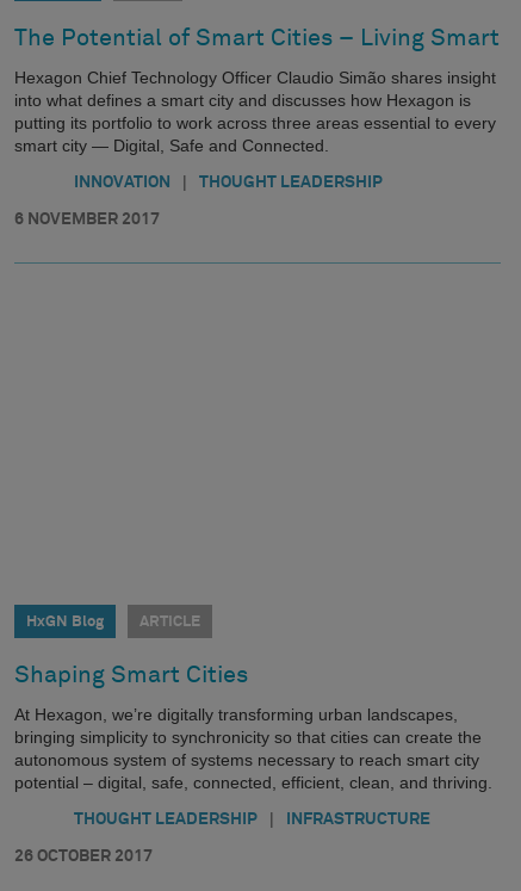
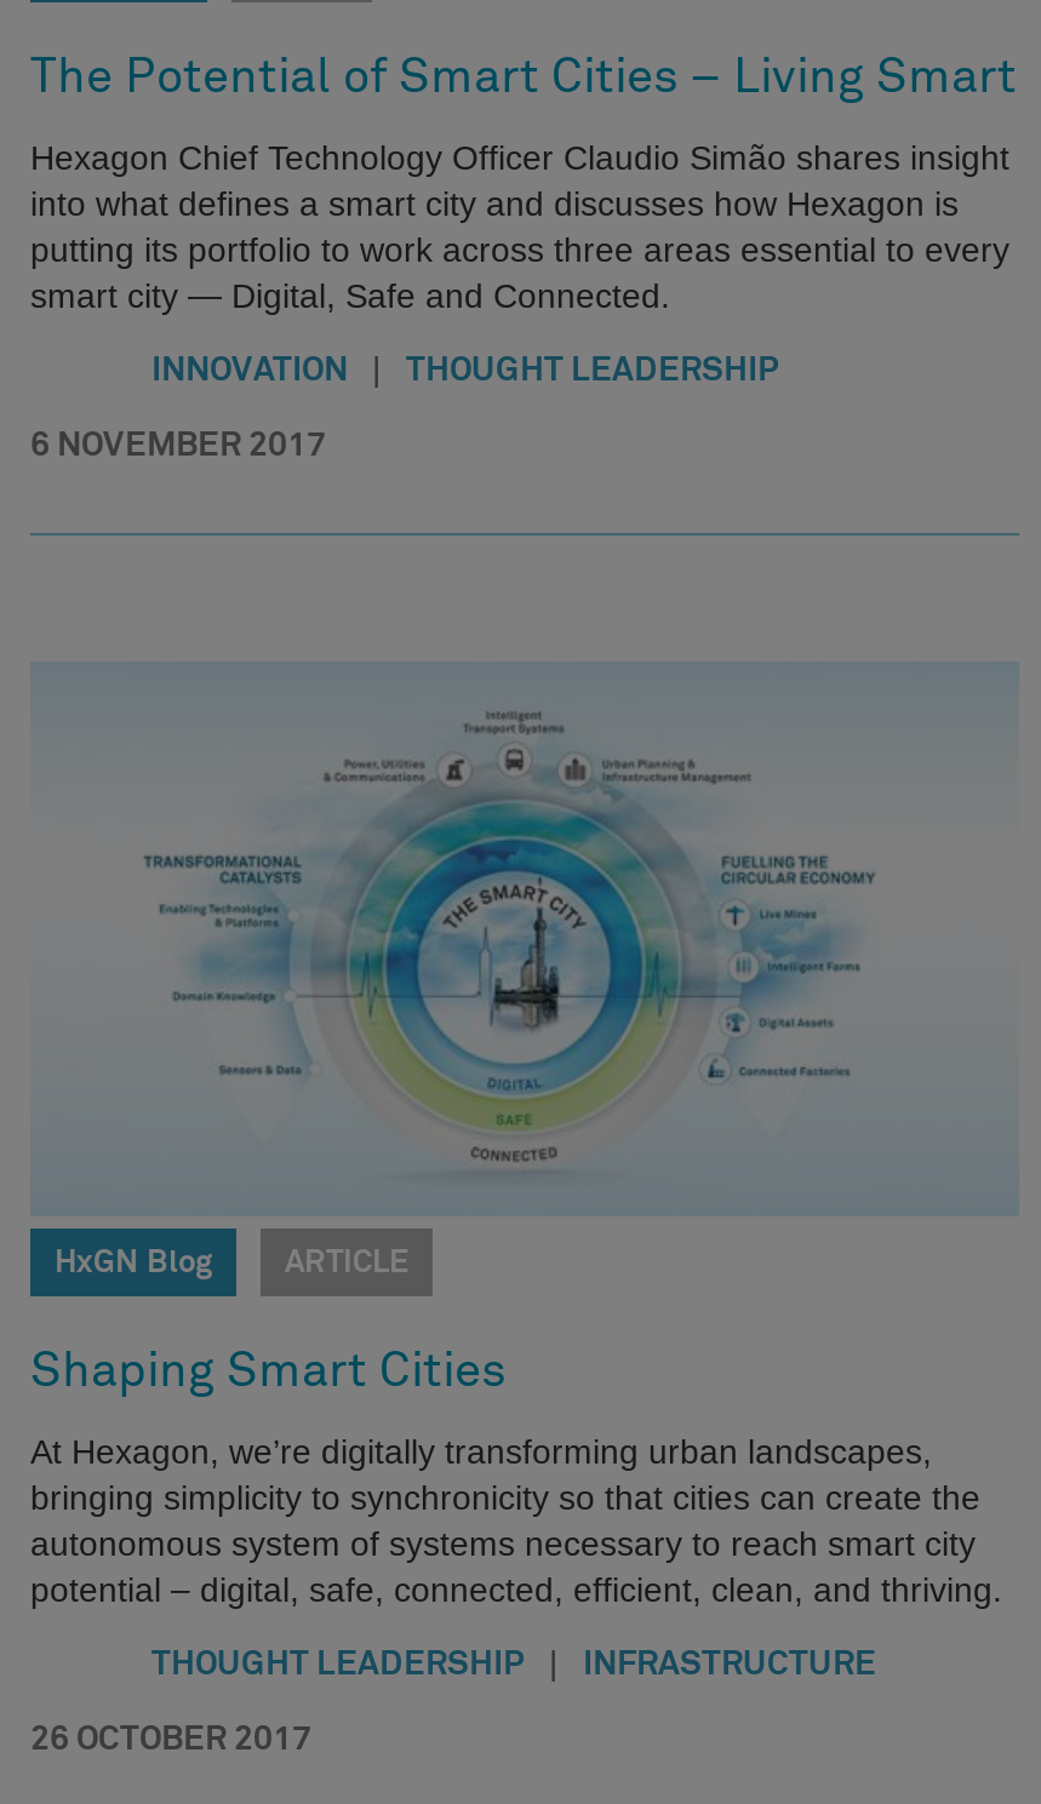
+ [image]
